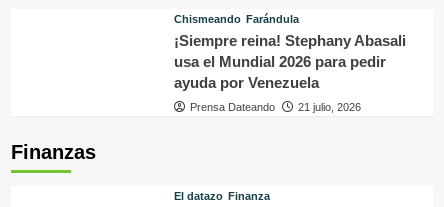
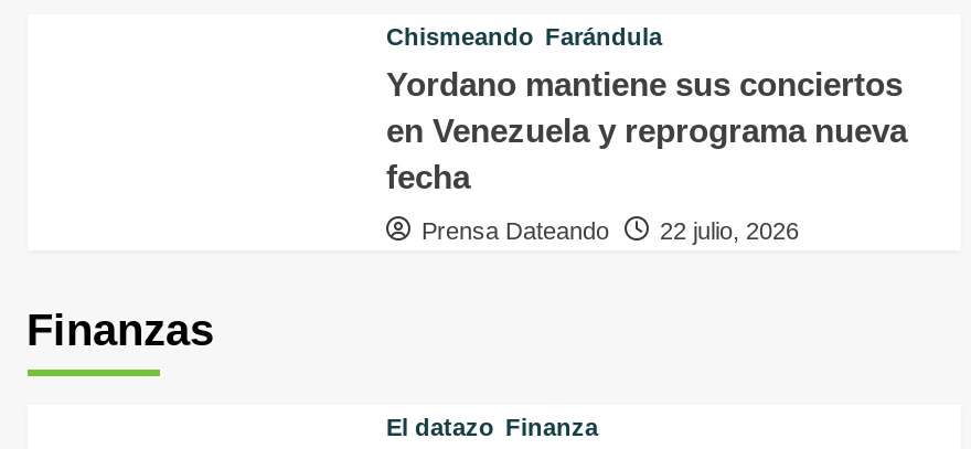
- ¡Siempre reina! Stephany Abasali
- usa el Mundial 2026 para pedir
- ayuda por Venezuela
+ Yordano mantiene sus conciertos
+ en Venezuela y reprograma nueva
+ fecha

- Prensa Dateando 21 julio, 2026
+ Prensa Dateando 22 julio, 2026
